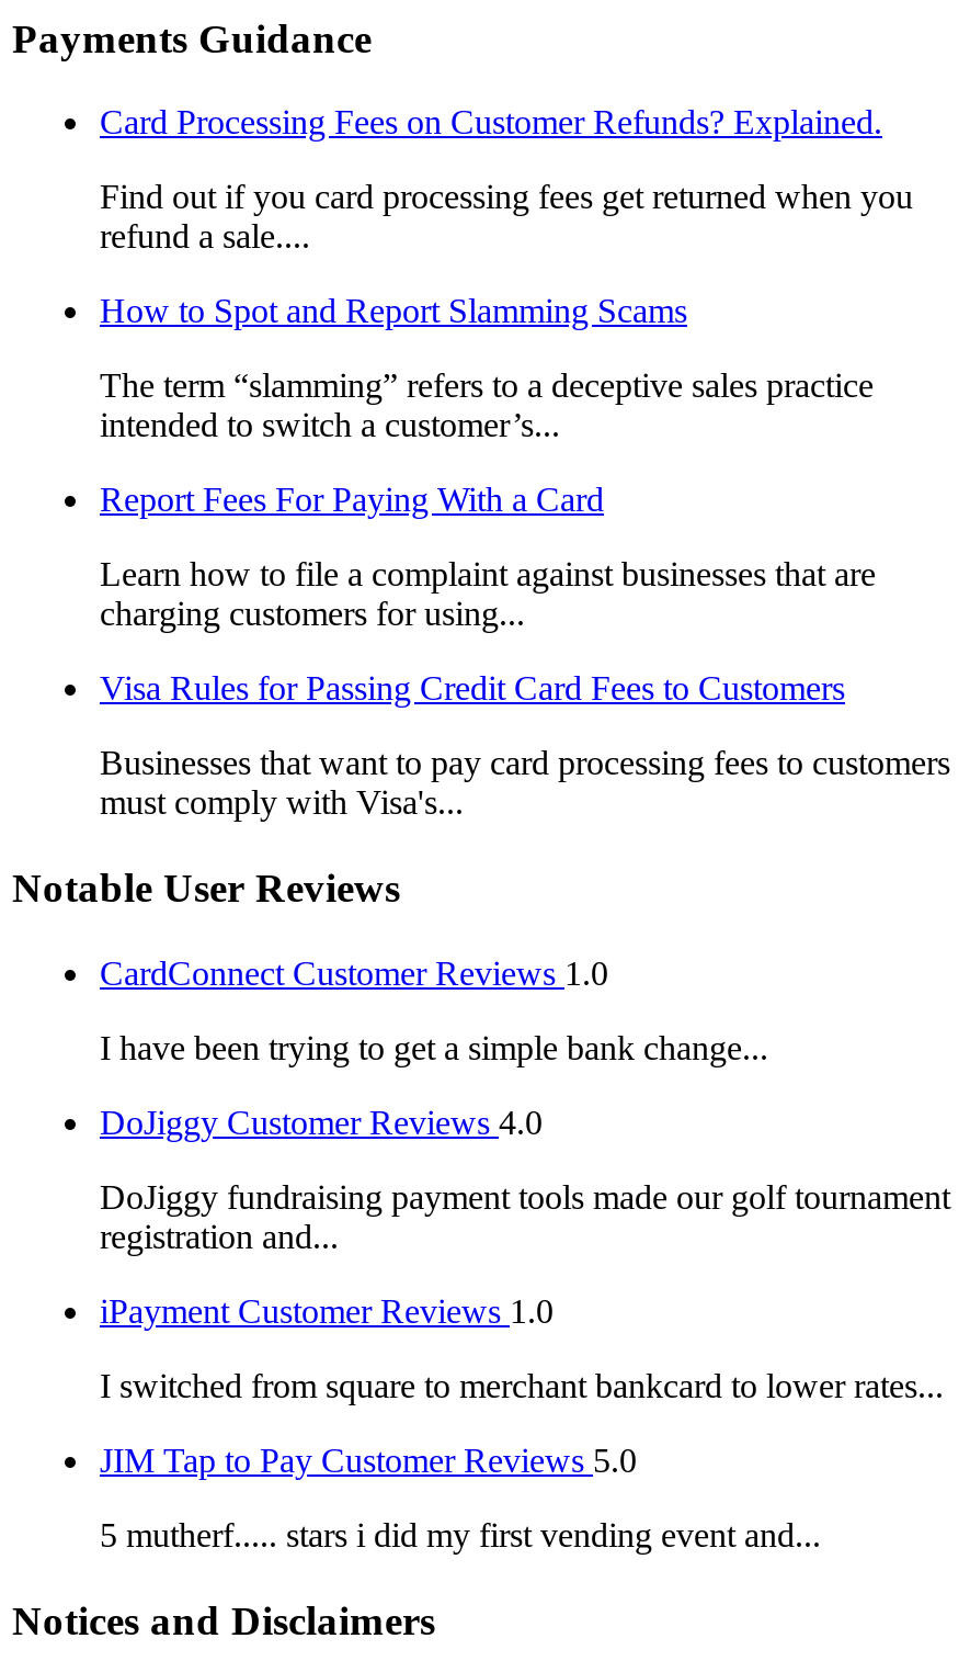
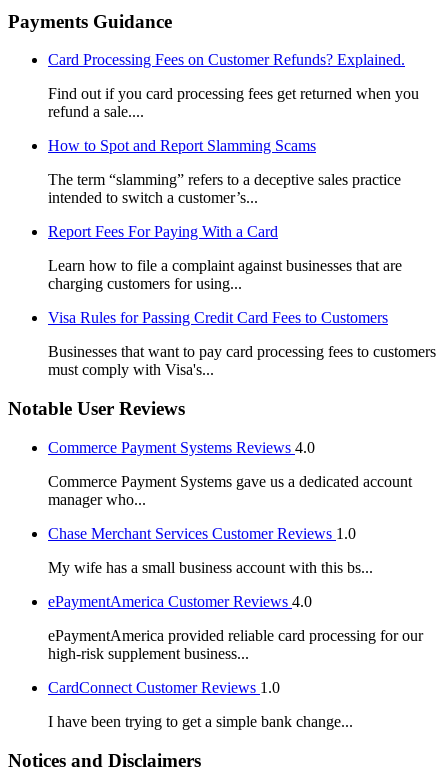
+ Commerce Payment Systems Reviews 4.0
+ Commerce Payment Systems gave us a dedicated account
+ manager who...
+ Chase Merchant Services Customer Reviews 1.0
+ My wife has a small business account with this bs...
+ ePaymentAmerica Customer Reviews 4.0
+ ePaymentAmerica provided reliable card processing for our
+ high-risk supplement business...

moved down: CardConnect Customer Reviews 1.0 | I have been trying to get a simple bank change...

- DoJiggy Customer Reviews 4.0
- DoJiggy fundraising payment tools made our golf tournament
- registration and...
- iPayment Customer Reviews 1.0
- I switched from square to merchant bankcard to lower rates...
- JIM Tap to Pay Customer Reviews 5.0
- 5 mutherf..... stars i did my first vending event and...
